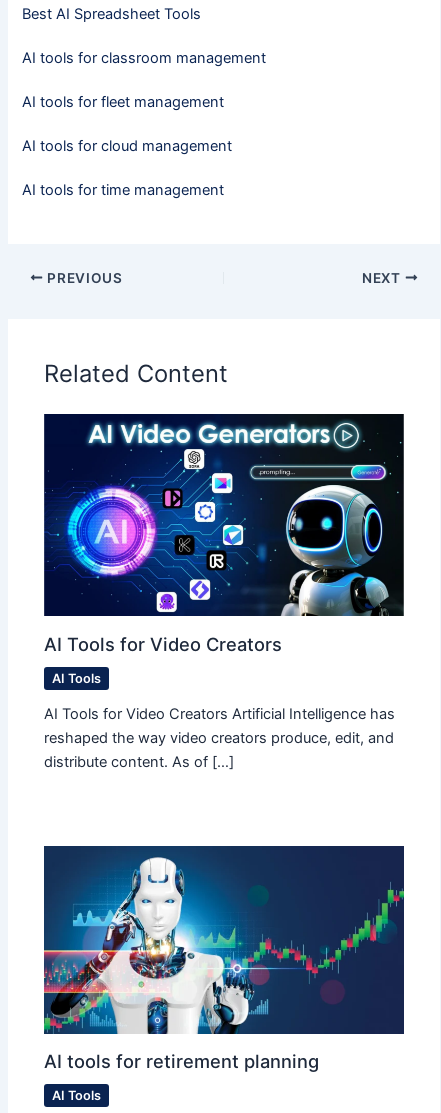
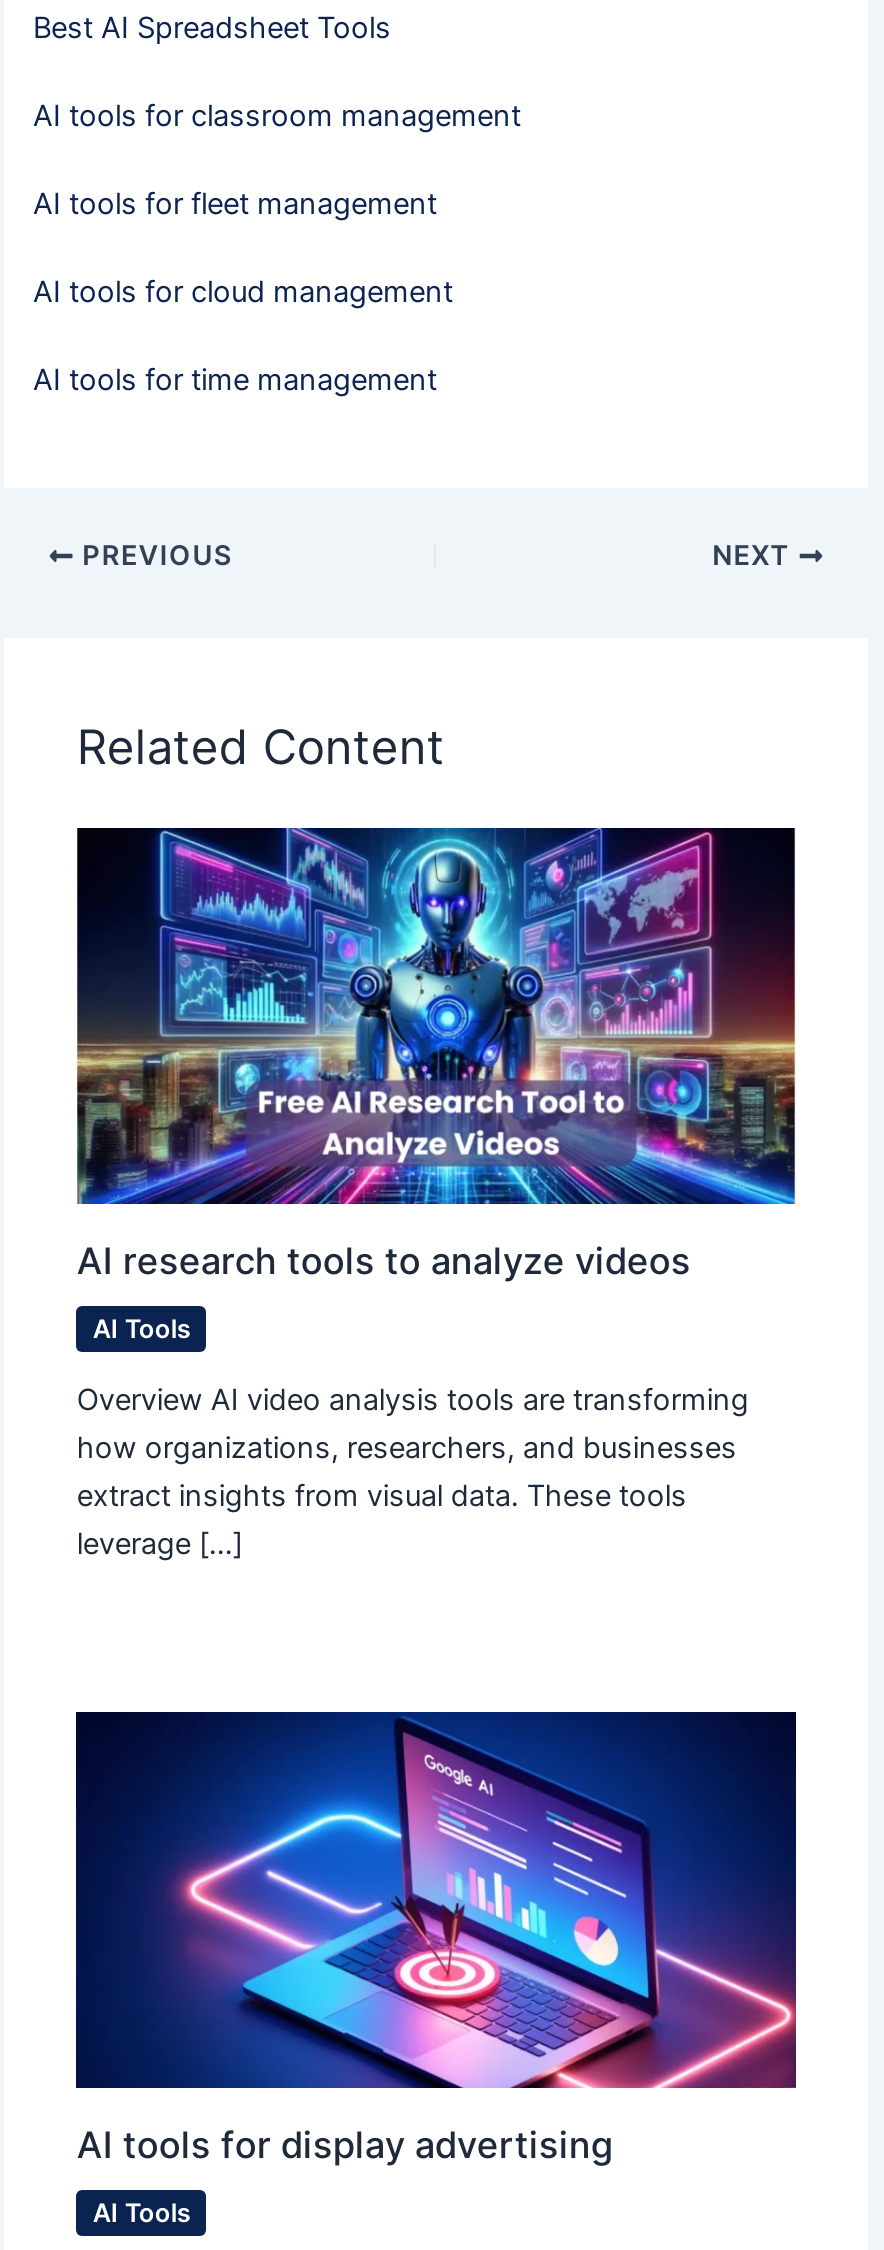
- [image]
- AI Tools for Video Creators
+ [image]
+ AI research tools to analyze videos

- AI Tools for Video Creators Artificial Intelligence has
- reshaped the way video creators produce, edit, and
- distribute content. As of […]
+ Overview AI video analysis tools are transforming
+ how organizations, researchers, and businesses
+ extract insights from visual data. These tools
+ leverage […]

- [image]
- AI tools for retirement planning
+ [image]
+ AI tools for display advertising
